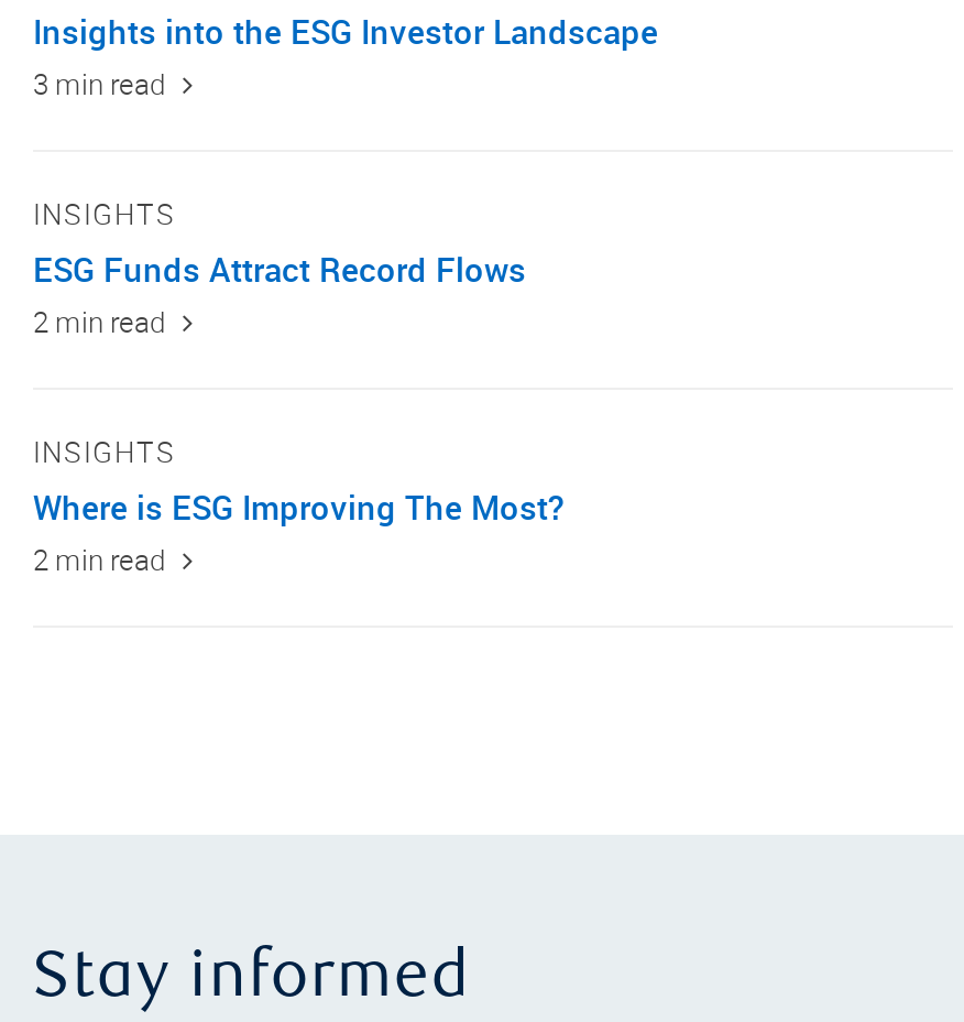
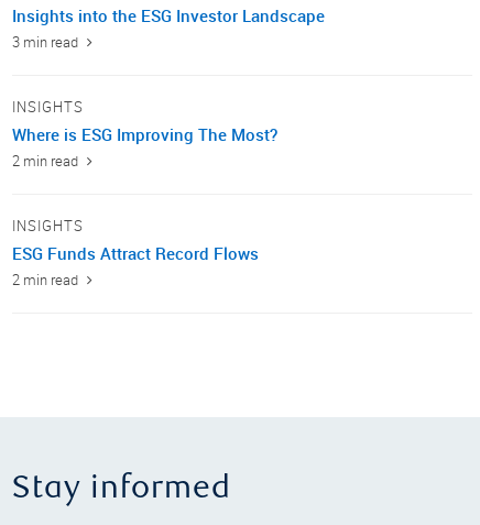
moved down: ESG Funds Attract Record Flows

moved up: Where is ESG Improving The Most?
